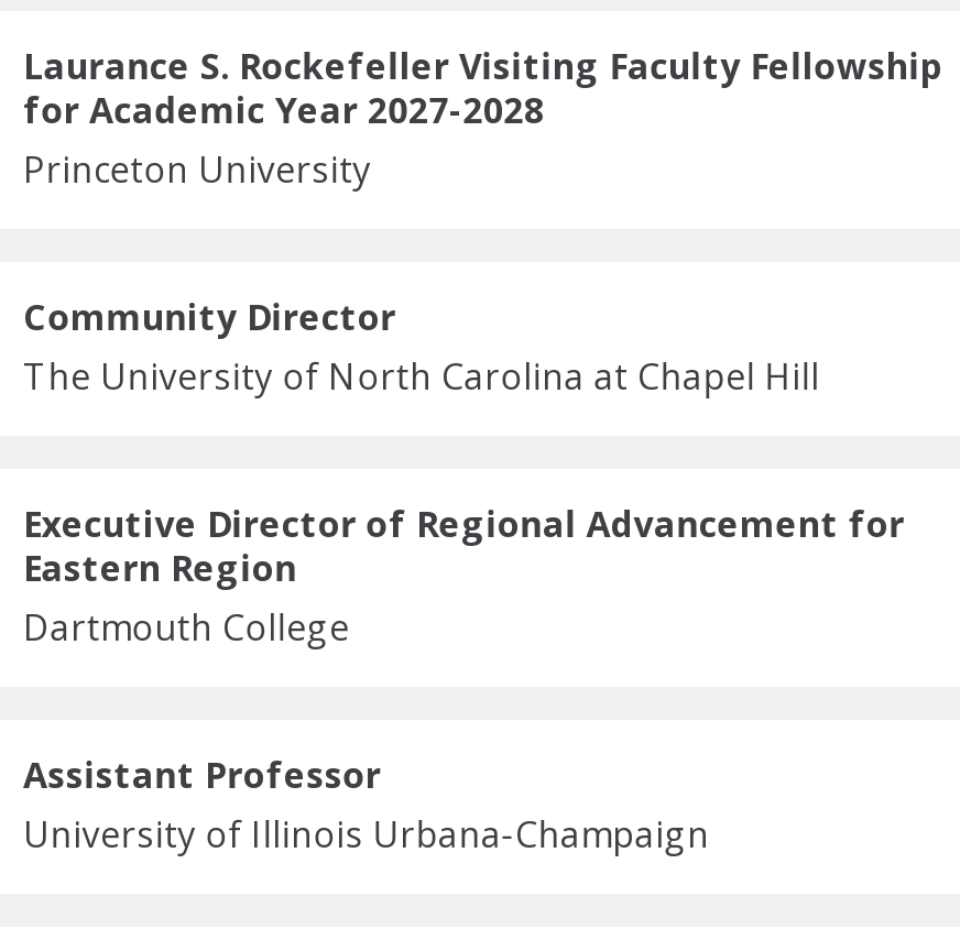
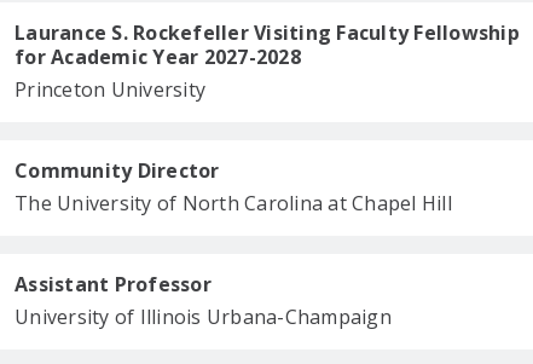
- Executive Director of Regional Advancement for
- Eastern Region
- Dartmouth College
